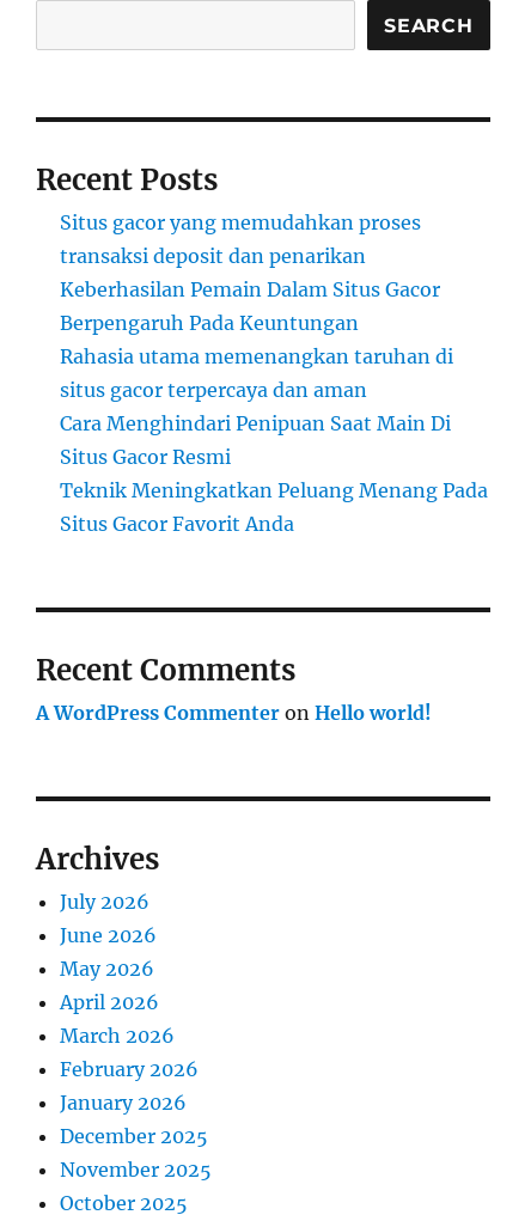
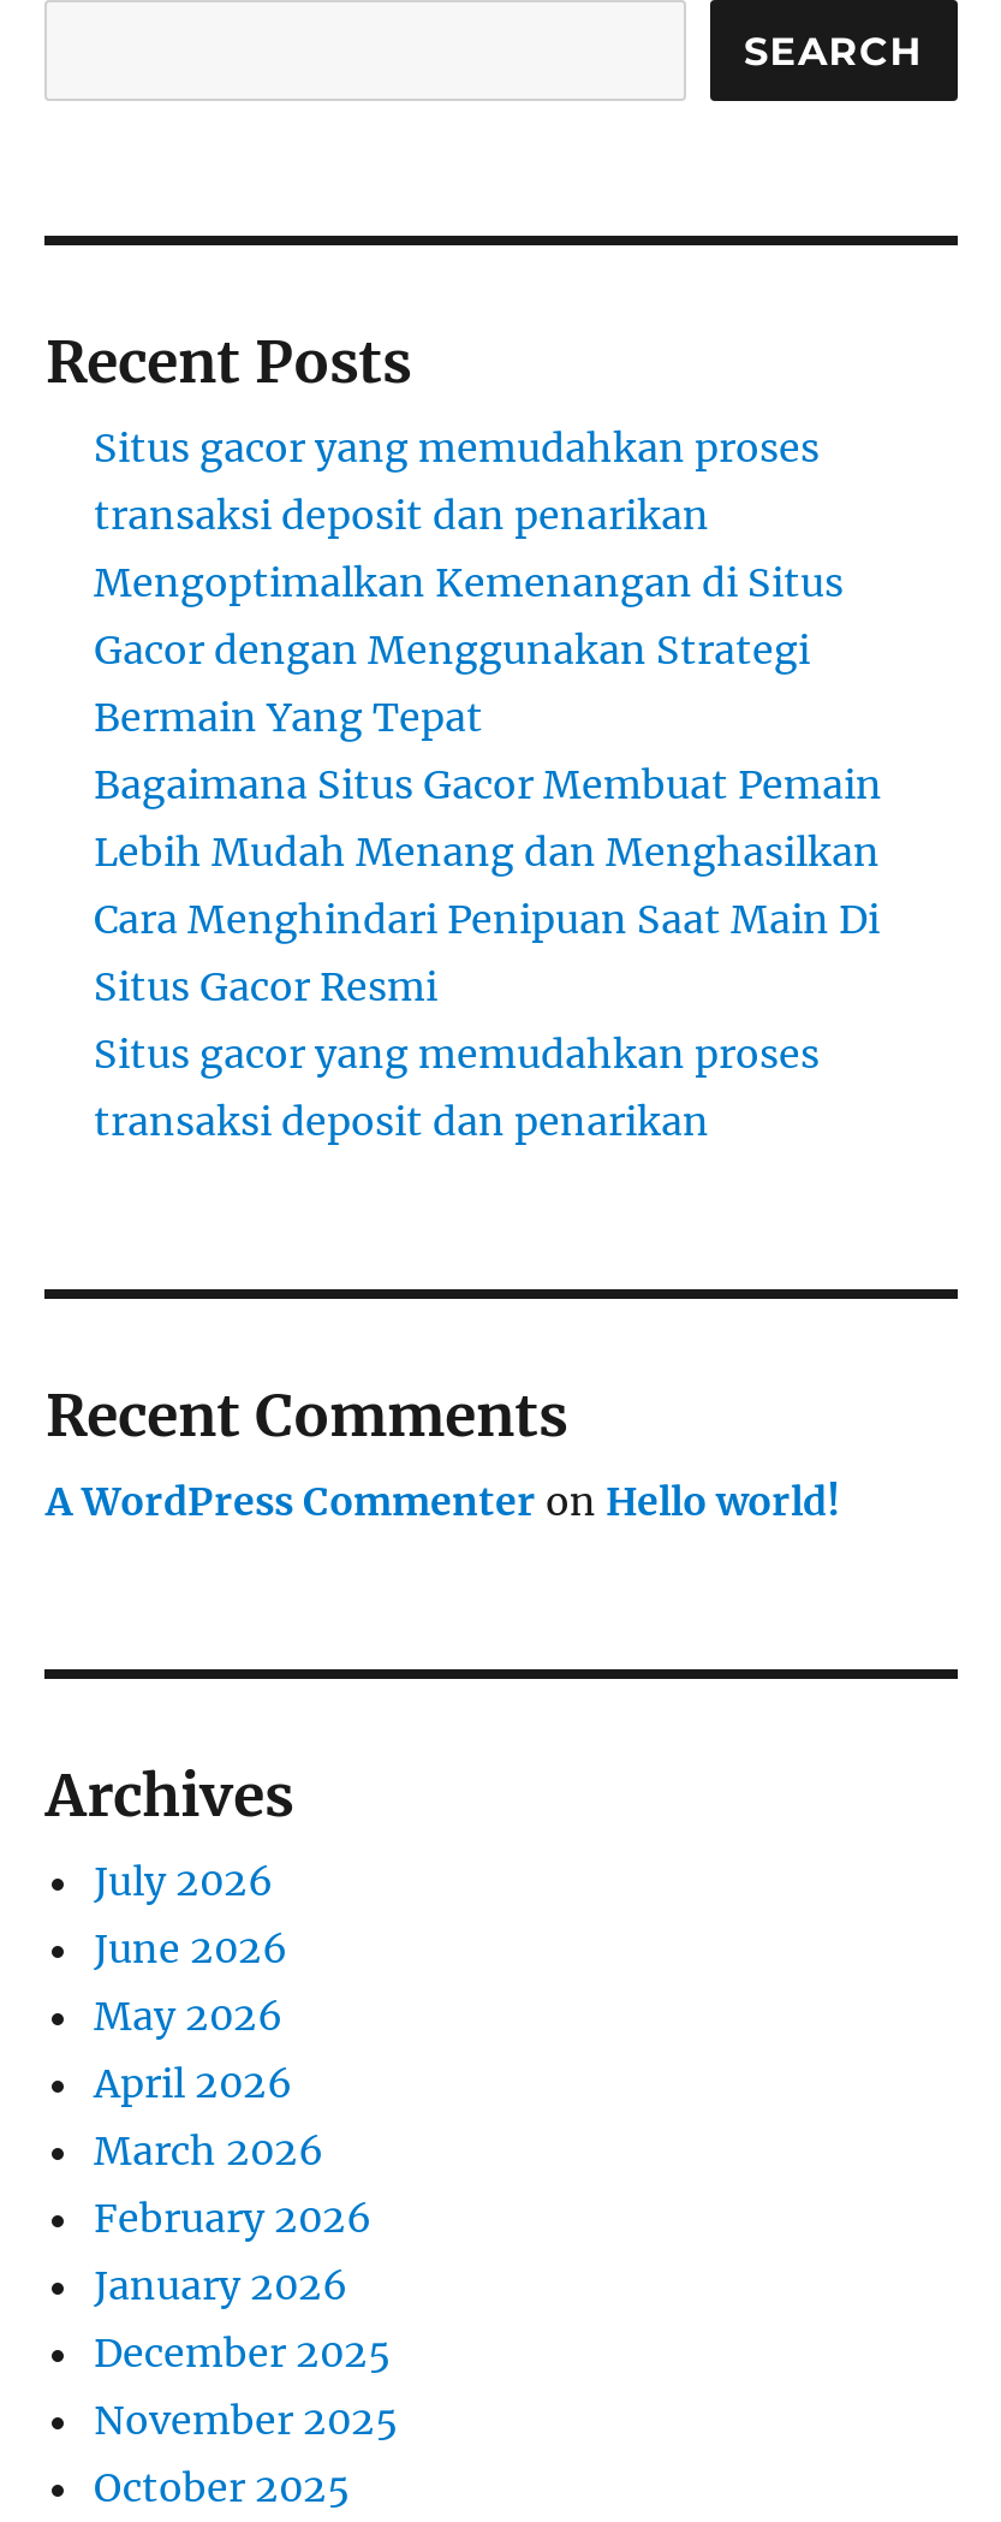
- Keberhasilan Pemain Dalam Situs Gacor
- Berpengaruh Pada Keuntungan
- Rahasia utama memenangkan taruhan di
- situs gacor terpercaya dan aman
+ Mengoptimalkan Kemenangan di Situs
+ Gacor dengan Menggunakan Strategi
+ Bermain Yang Tepat
+ Bagaimana Situs Gacor Membuat Pemain
+ Lebih Mudah Menang dan Menghasilkan

- Teknik Meningkatkan Peluang Menang Pada
- Situs Gacor Favorit Anda
+ Situs gacor yang memudahkan proses
+ transaksi deposit dan penarikan
